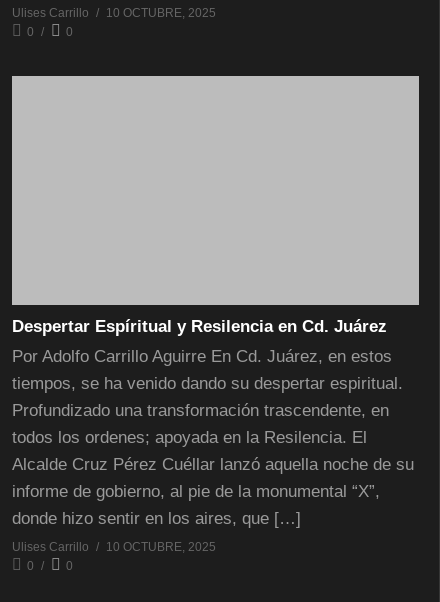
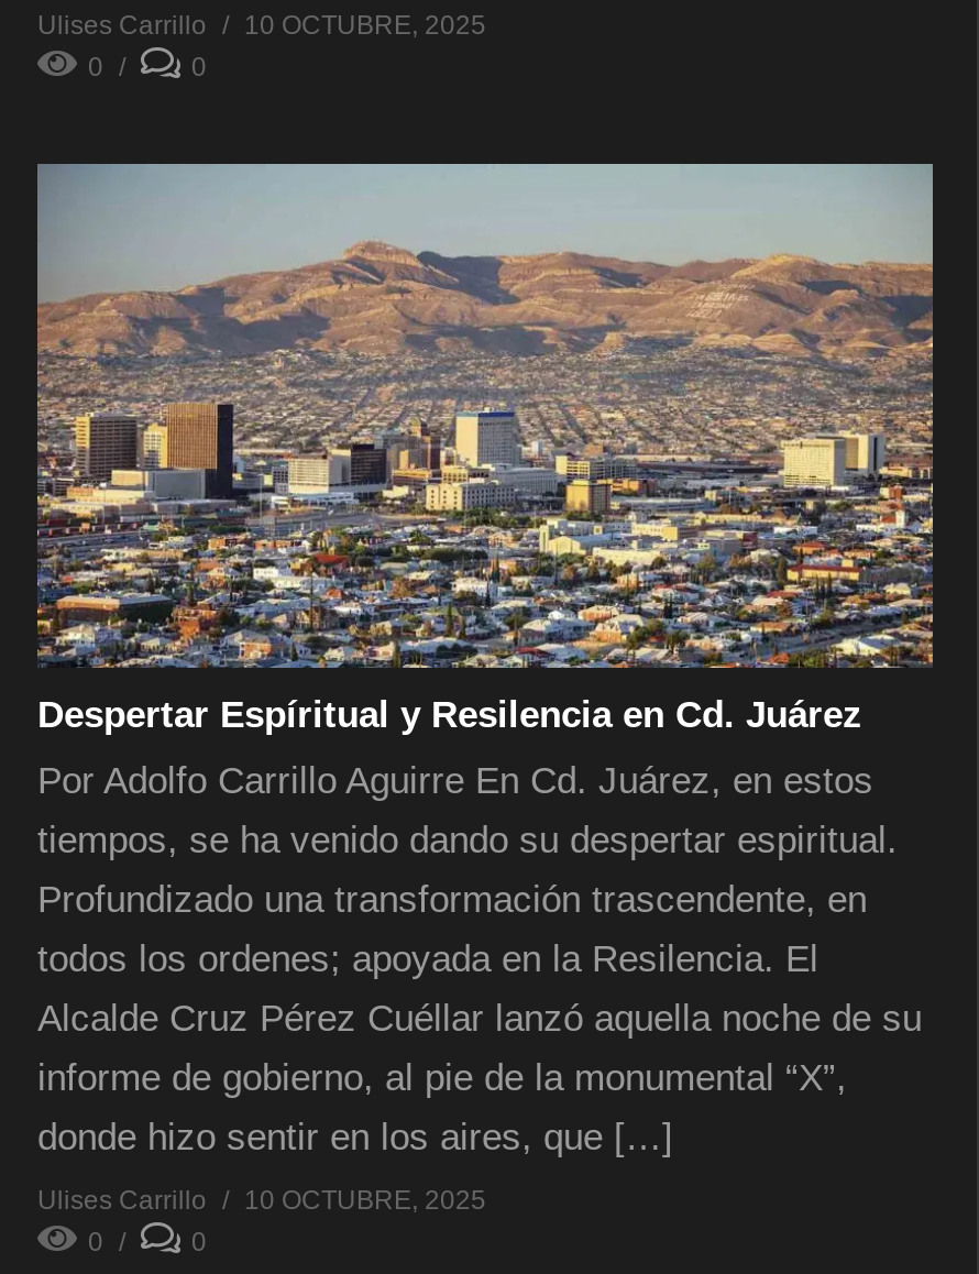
+ [image]
